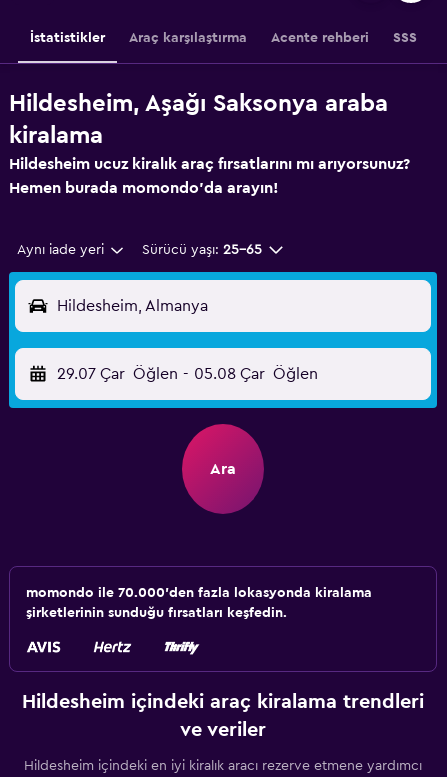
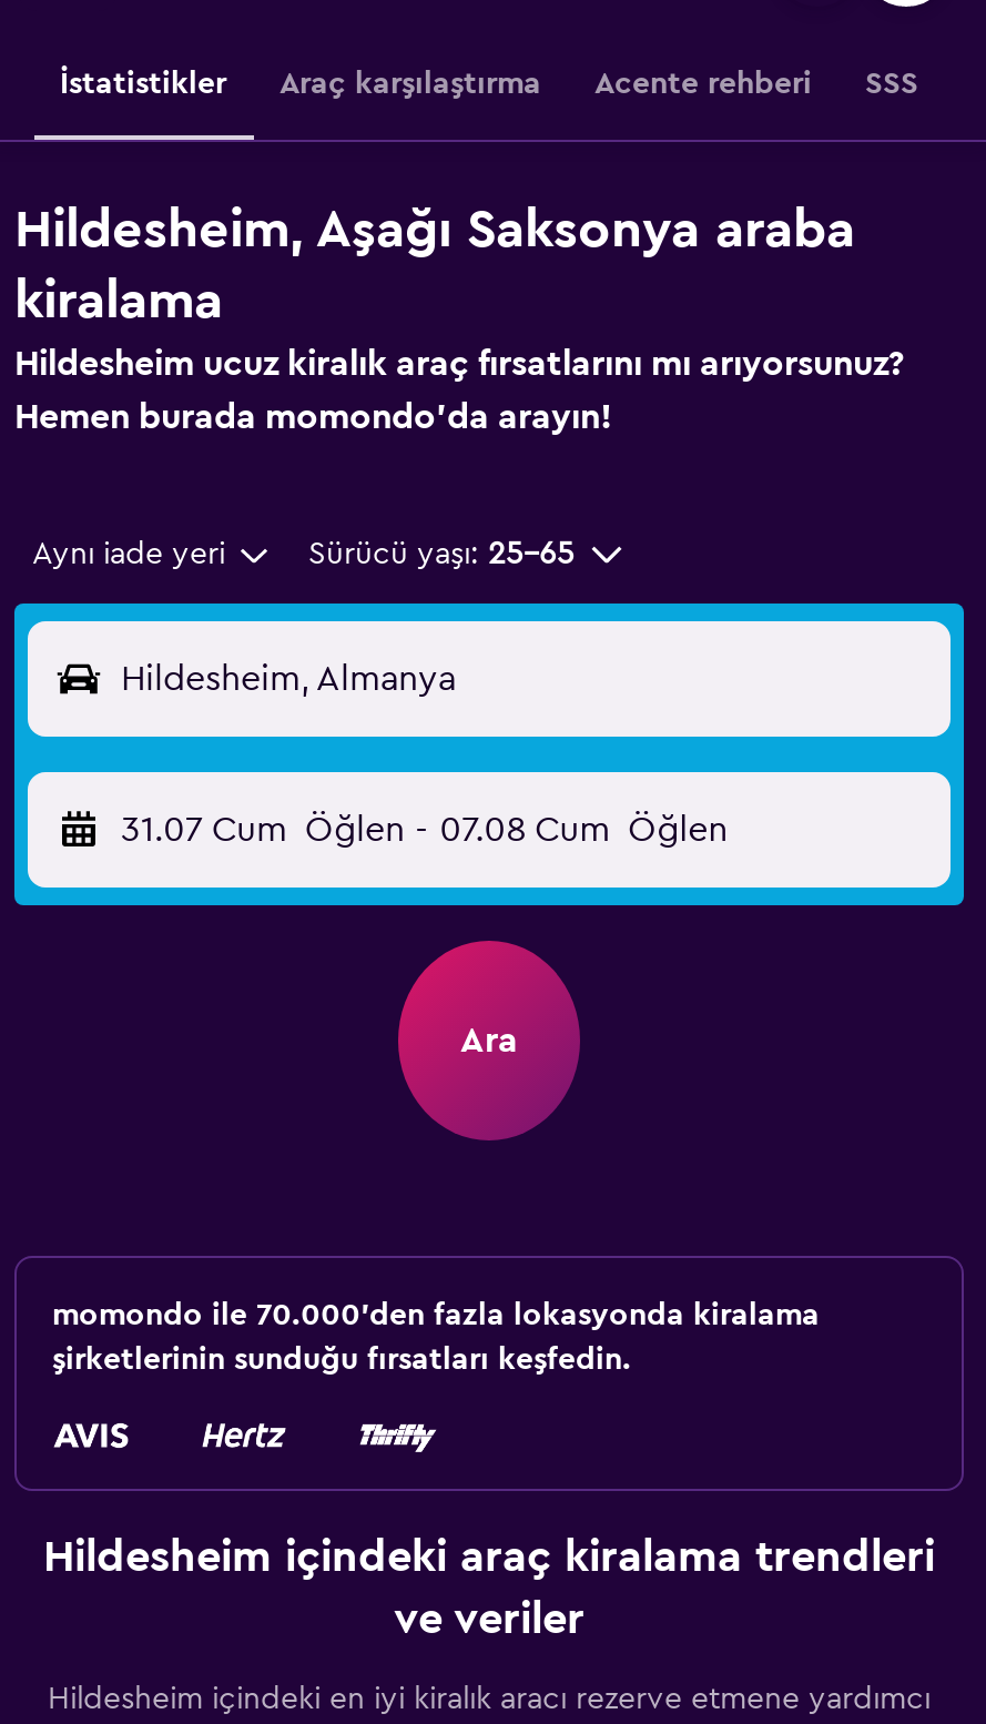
- 29.07 Çar Öğlen - 05.08 Çar Öğlen
+ 31.07 Cum Öğlen - 07.08 Cum Öğlen
